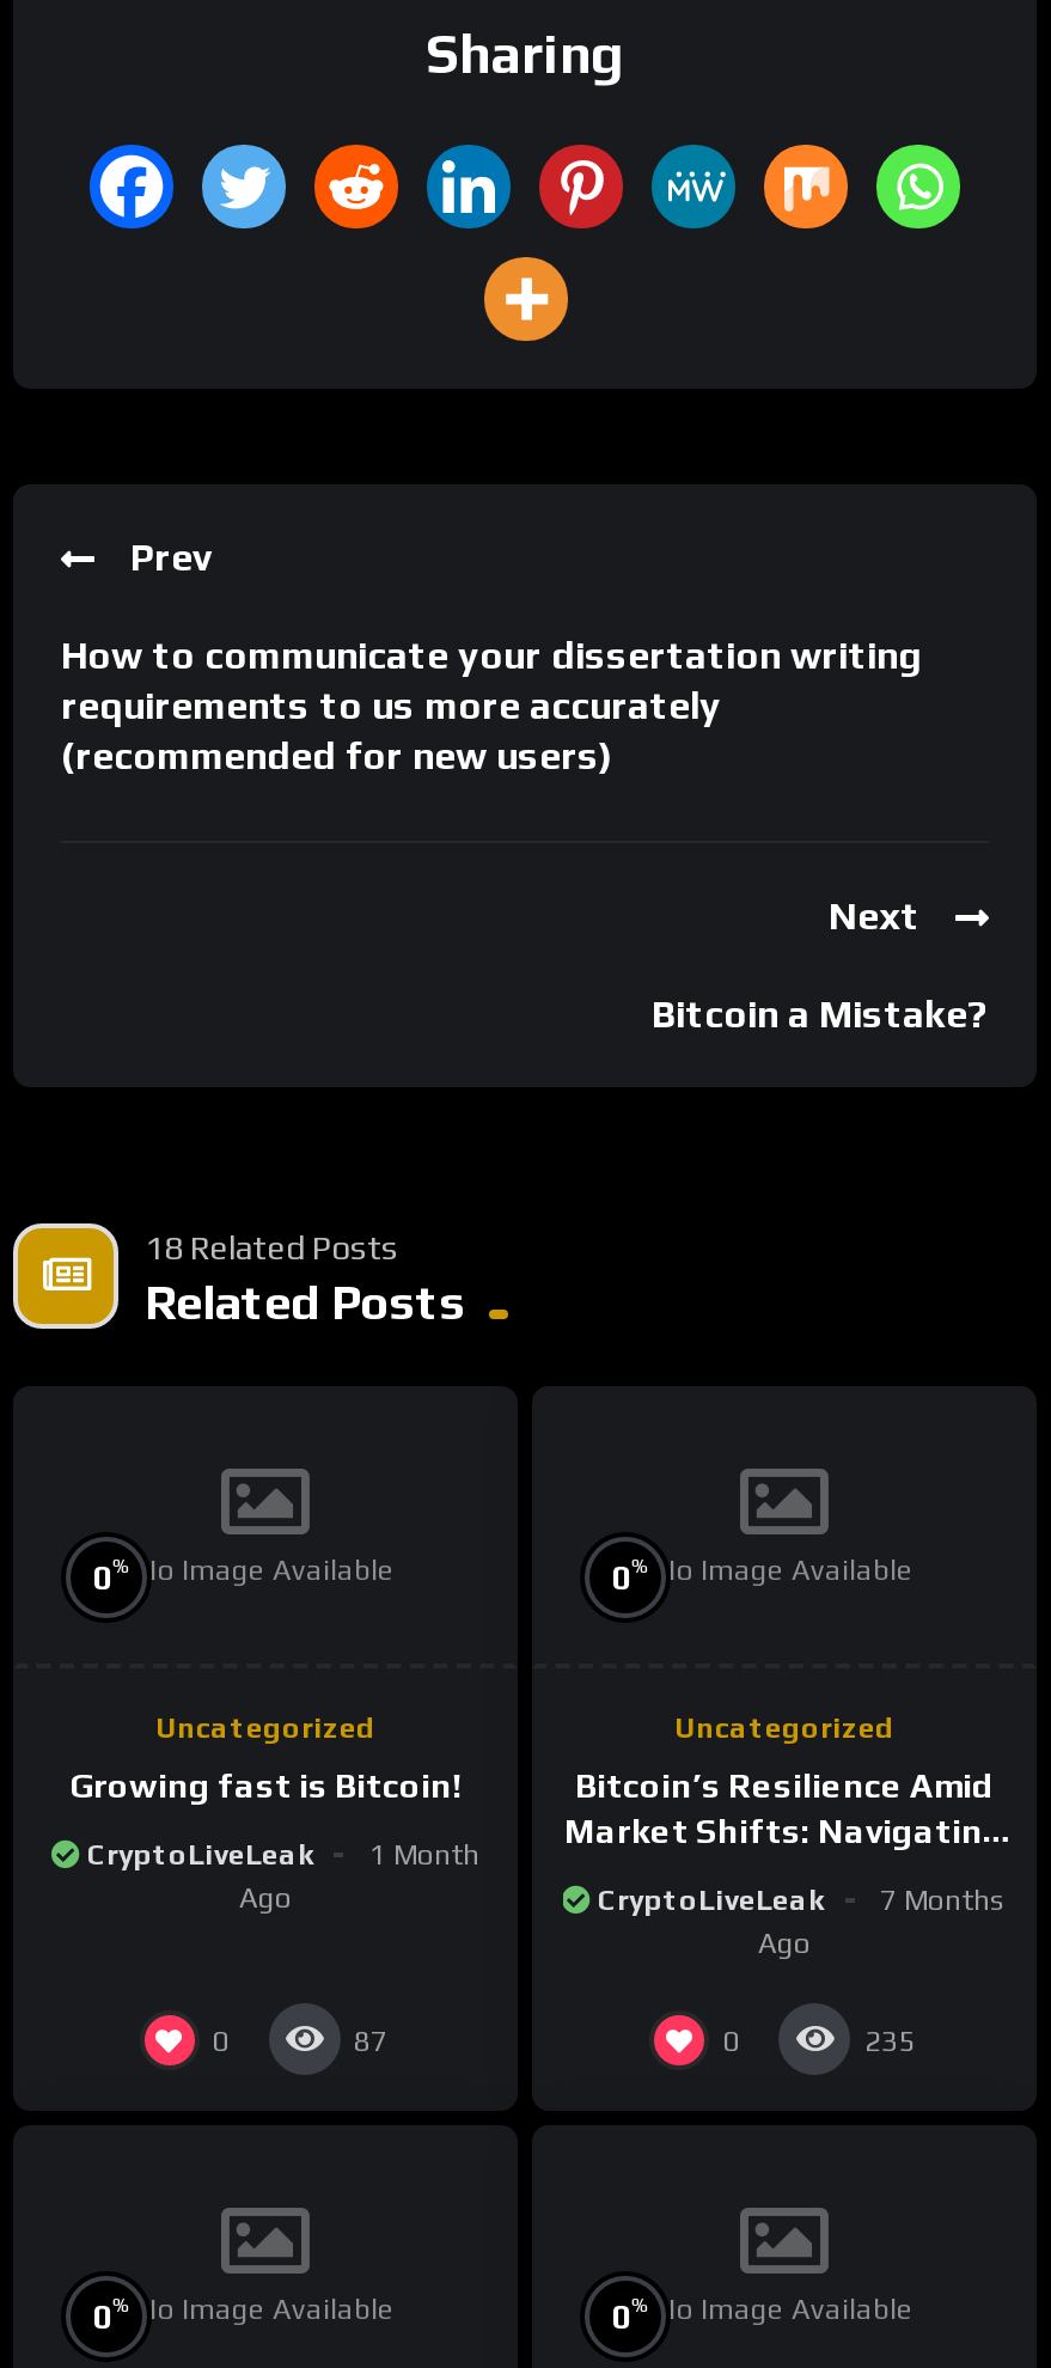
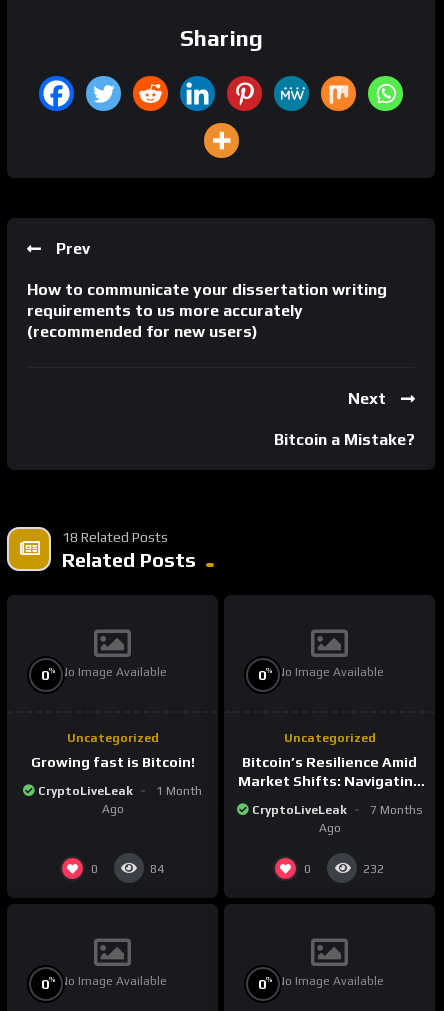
- 87
+ 84

- 235
+ 232
